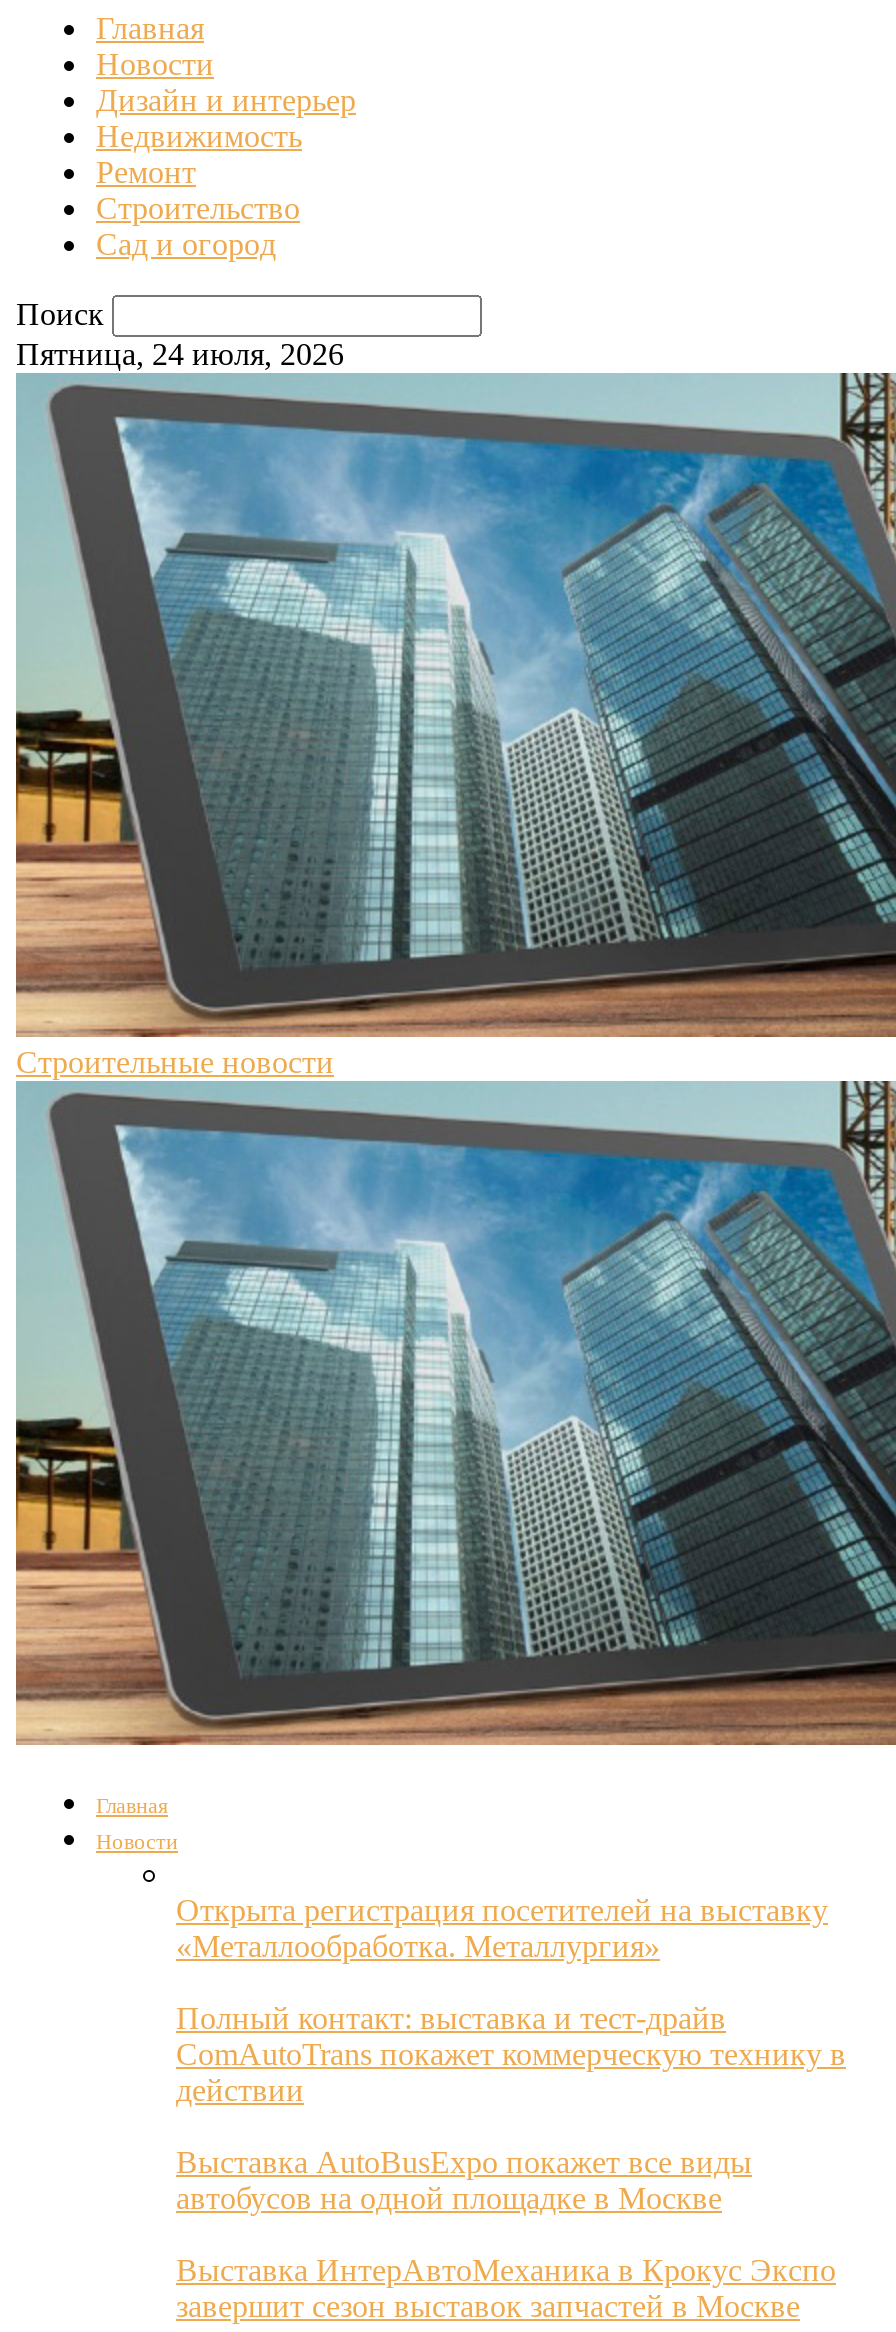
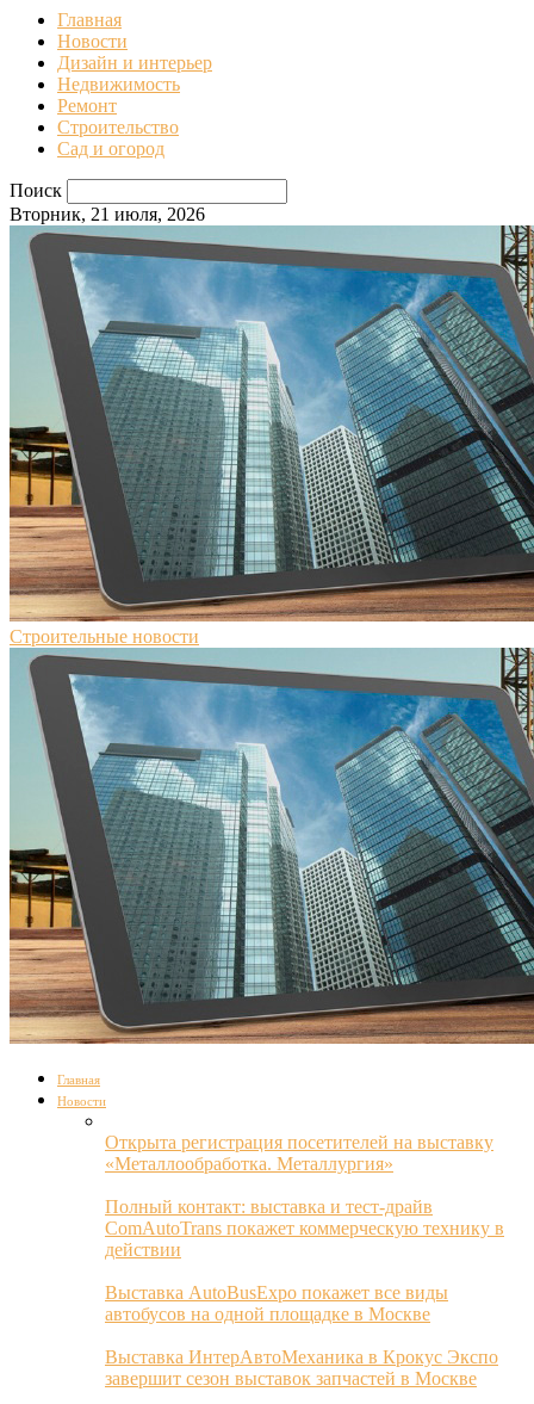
- Пятница, 24 июля, 2026
+ Вторник, 21 июля, 2026
